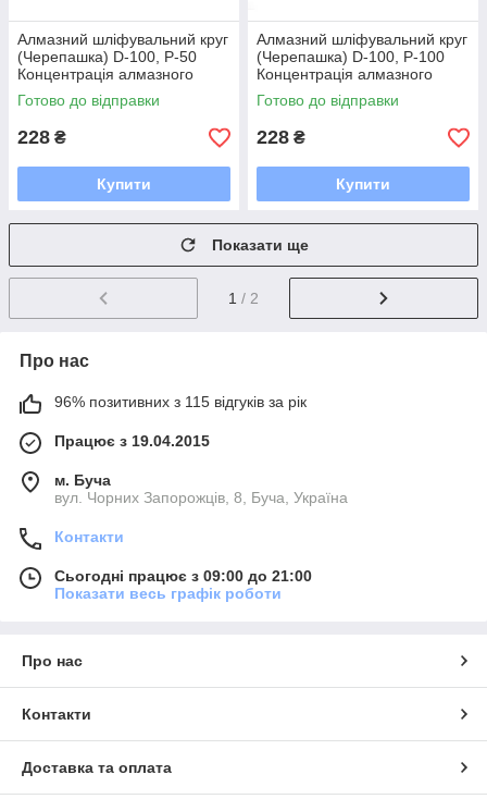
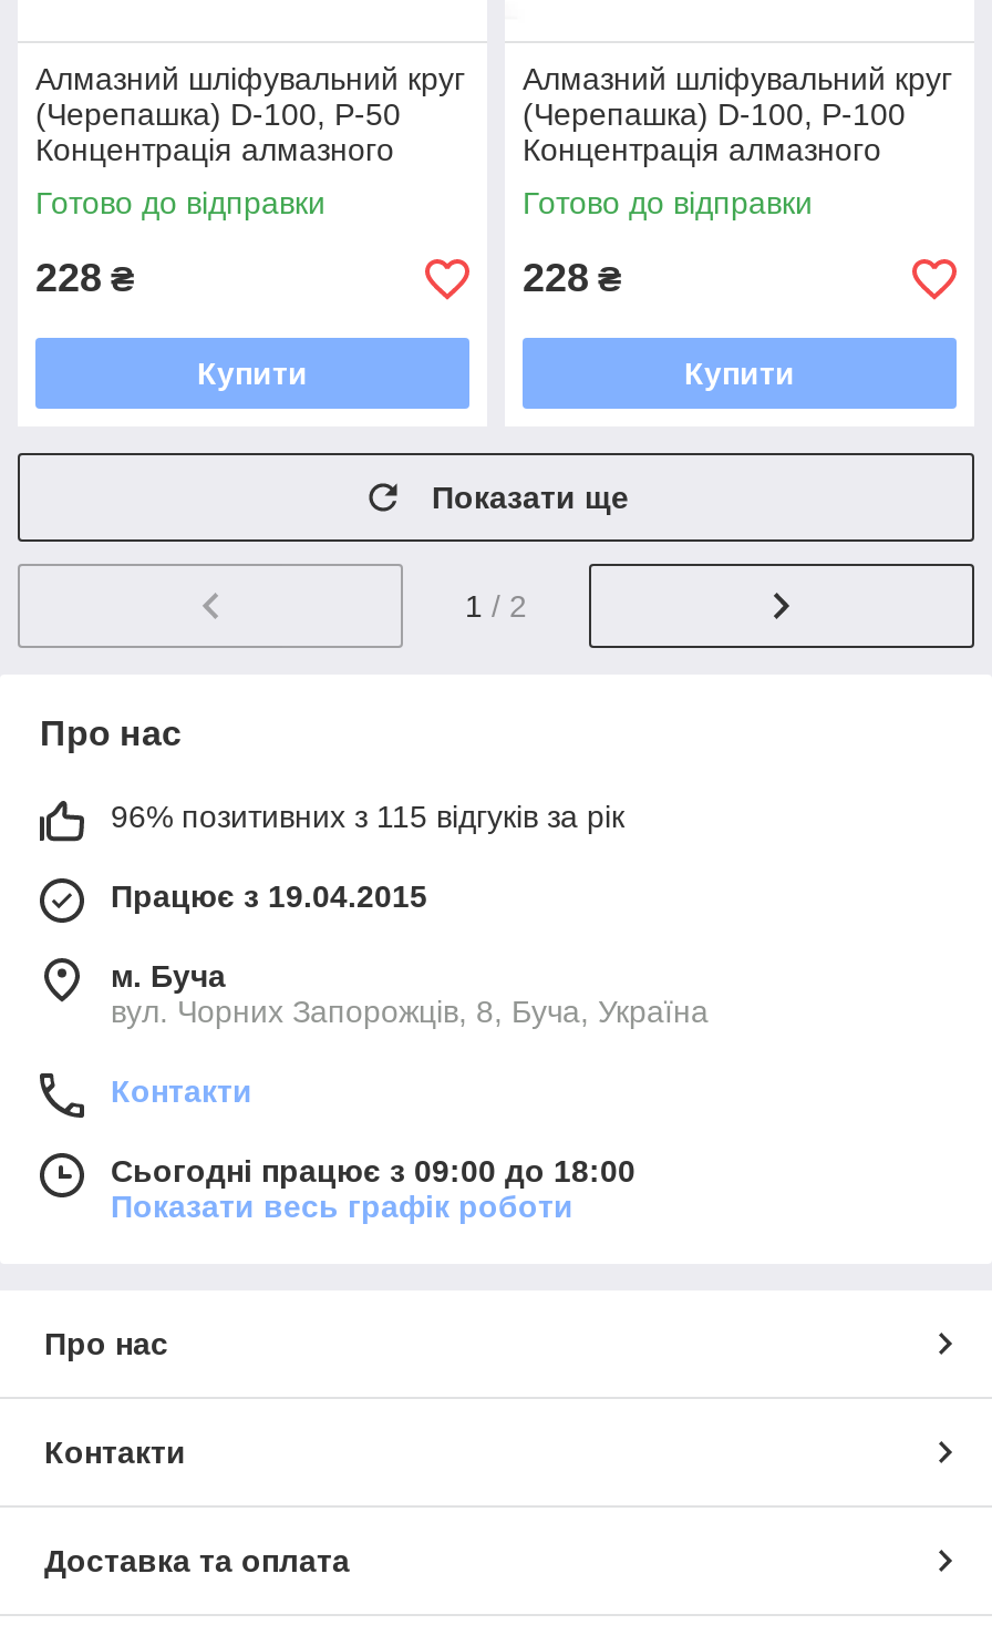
- Сьогодні працює з 09:00 до 21:00
+ Сьогодні працює з 09:00 до 18:00
